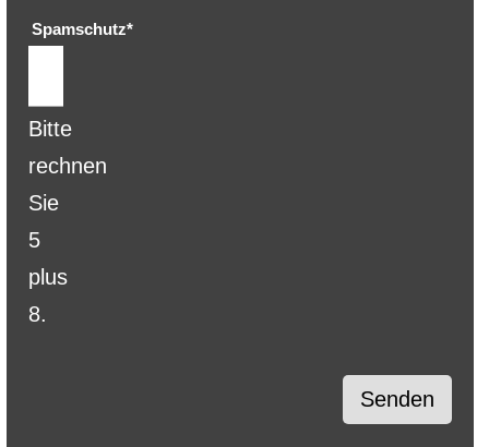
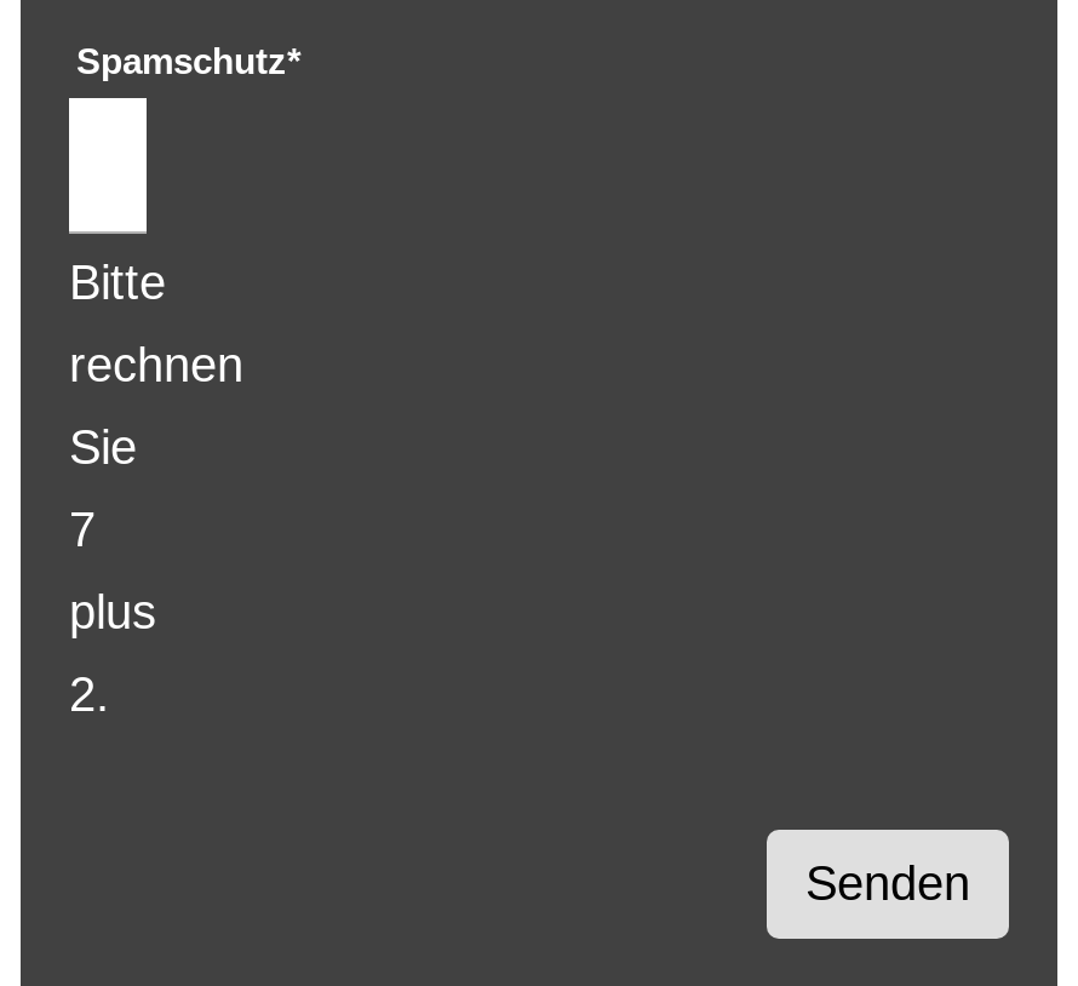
- 5
+ 7

- 8.
+ 2.
